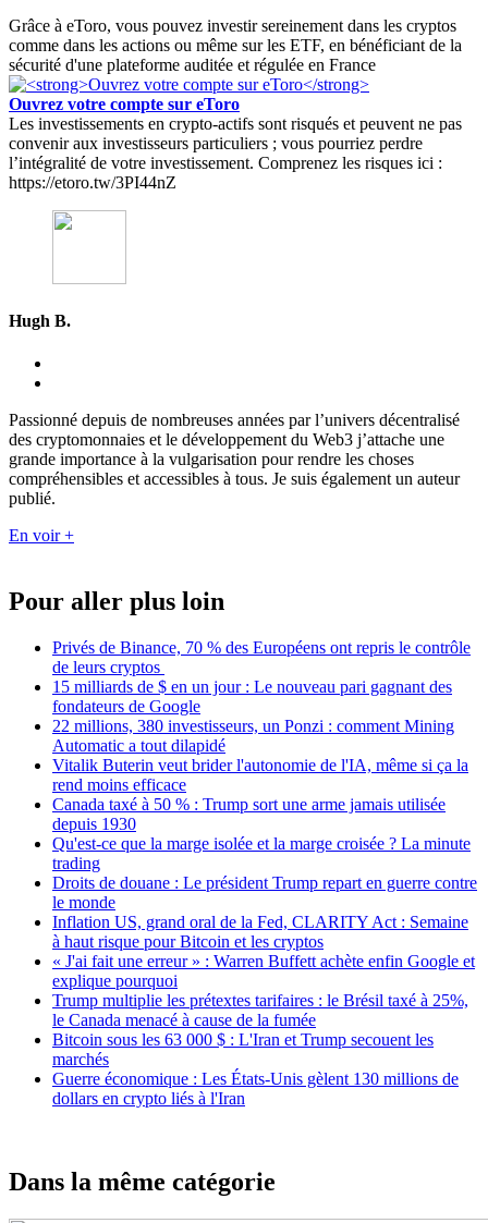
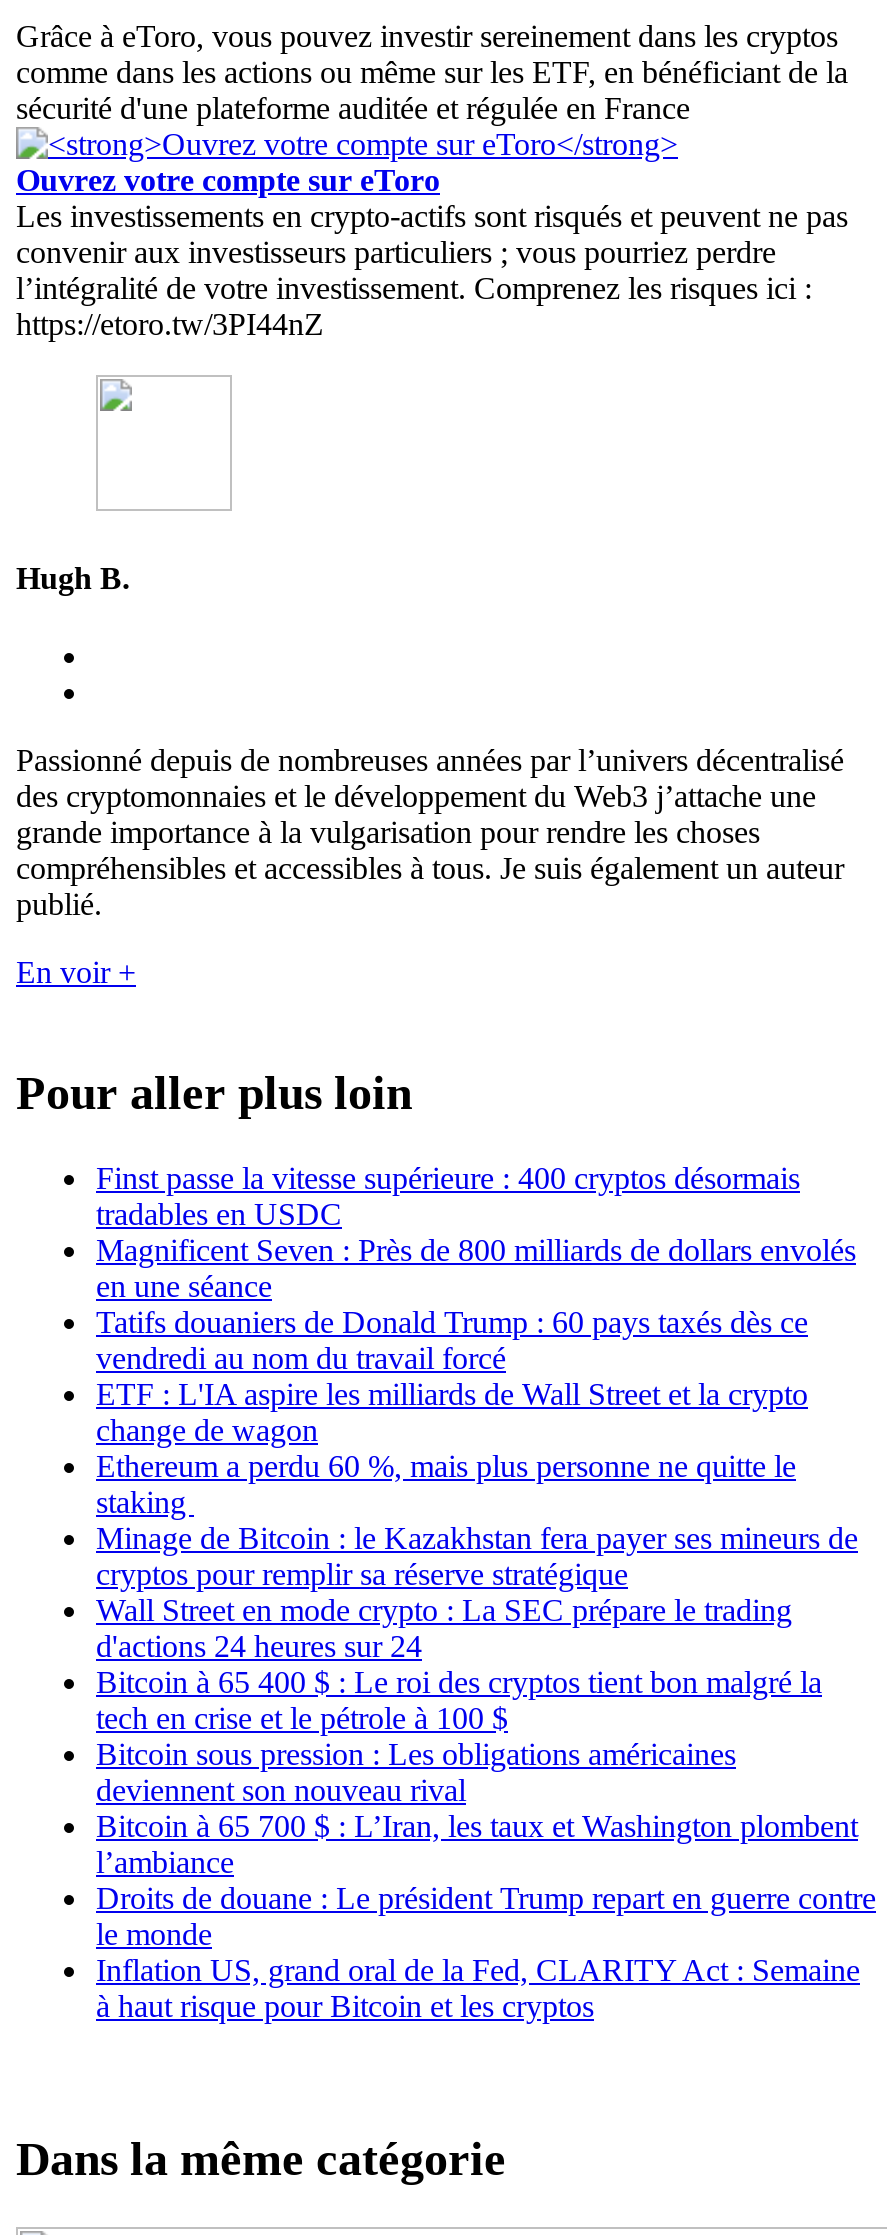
- Privés de Binance, 70 % des Européens ont repris le contrôle
- de leurs cryptos
- 15 milliards de $ en un jour : Le nouveau pari gagnant des
- fondateurs de Google
- 22 millions, 380 investisseurs, un Ponzi : comment Mining
- Automatic a tout dilapidé
- Vitalik Buterin veut brider l'autonomie de l'IA, même si ça la
- rend moins efficace
- Canada taxé à 50 % : Trump sort une arme jamais utilisée
- depuis 1930
- Qu'est-ce que la marge isolée et la marge croisée ? La minute
- trading
+ Finst passe la vitesse supérieure : 400 cryptos désormais
+ tradables en USDC
+ Magnificent Seven : Près de 800 milliards de dollars envolés
+ en une séance
+ Tatifs douaniers de Donald Trump : 60 pays taxés dès ce
+ vendredi au nom du travail forcé
+ ETF : L'IA aspire les milliards de Wall Street et la crypto
+ change de wagon
+ Ethereum a perdu 60 %, mais plus personne ne quitte le
+ staking
+ Minage de Bitcoin : le Kazakhstan fera payer ses mineurs de
+ cryptos pour remplir sa réserve stratégique
+ Wall Street en mode crypto : La SEC prépare le trading
+ d'actions 24 heures sur 24
+ Bitcoin à 65 400 $ : Le roi des cryptos tient bon malgré la
+ tech en crise et le pétrole à 100 $
+ Bitcoin sous pression : Les obligations américaines
+ deviennent son nouveau rival
+ Bitcoin à 65 700 $ : L’Iran, les taux et Washington plombent
+ l’ambiance

moved down: Droits de douane : Le président Trump repart en guerre contre | le monde | Inflation US, grand oral de la Fed, CLARITY Act : Semaine | à haut risque pour Bitcoin et les cryptos

- « J'ai fait une erreur » : Warren Buffett achète enfin Google et
- explique pourquoi
- Trump multiplie les prétextes tarifaires : le Brésil taxé à 25%,
- le Canada menacé à cause de la fumée
- Bitcoin sous les 63 000 $ : L'Iran et Trump secouent les
- marchés
- Guerre économique : Les États-Unis gèlent 130 millions de
- dollars en crypto liés à l'Iran
